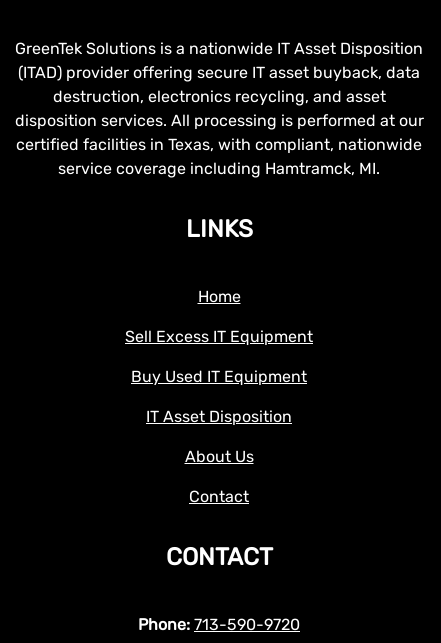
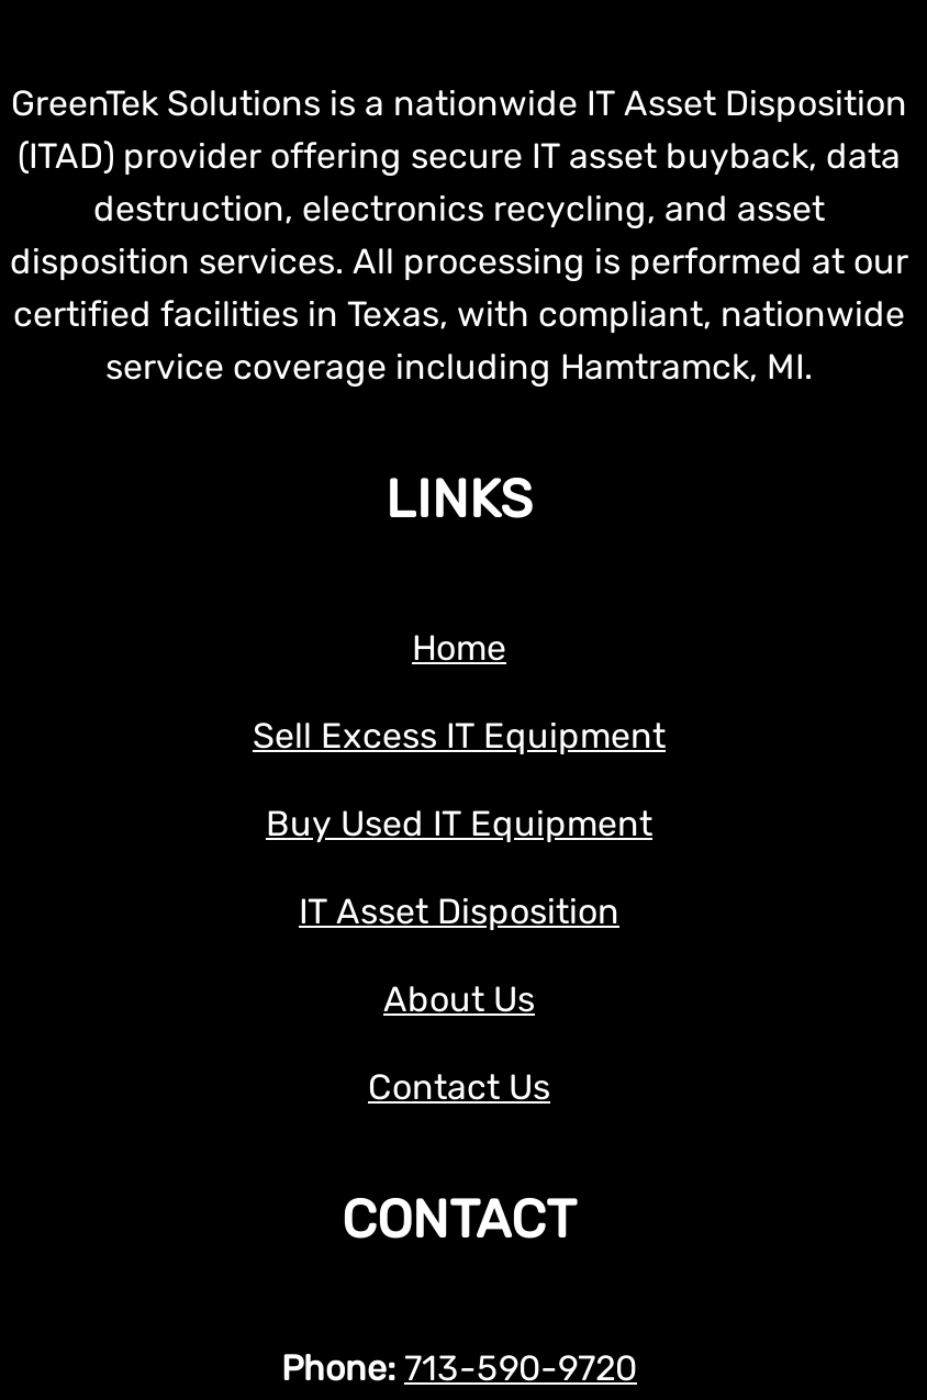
- Contact
+ Contact Us
